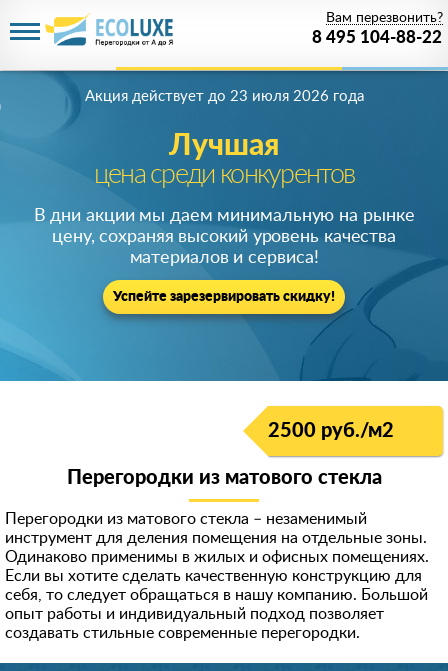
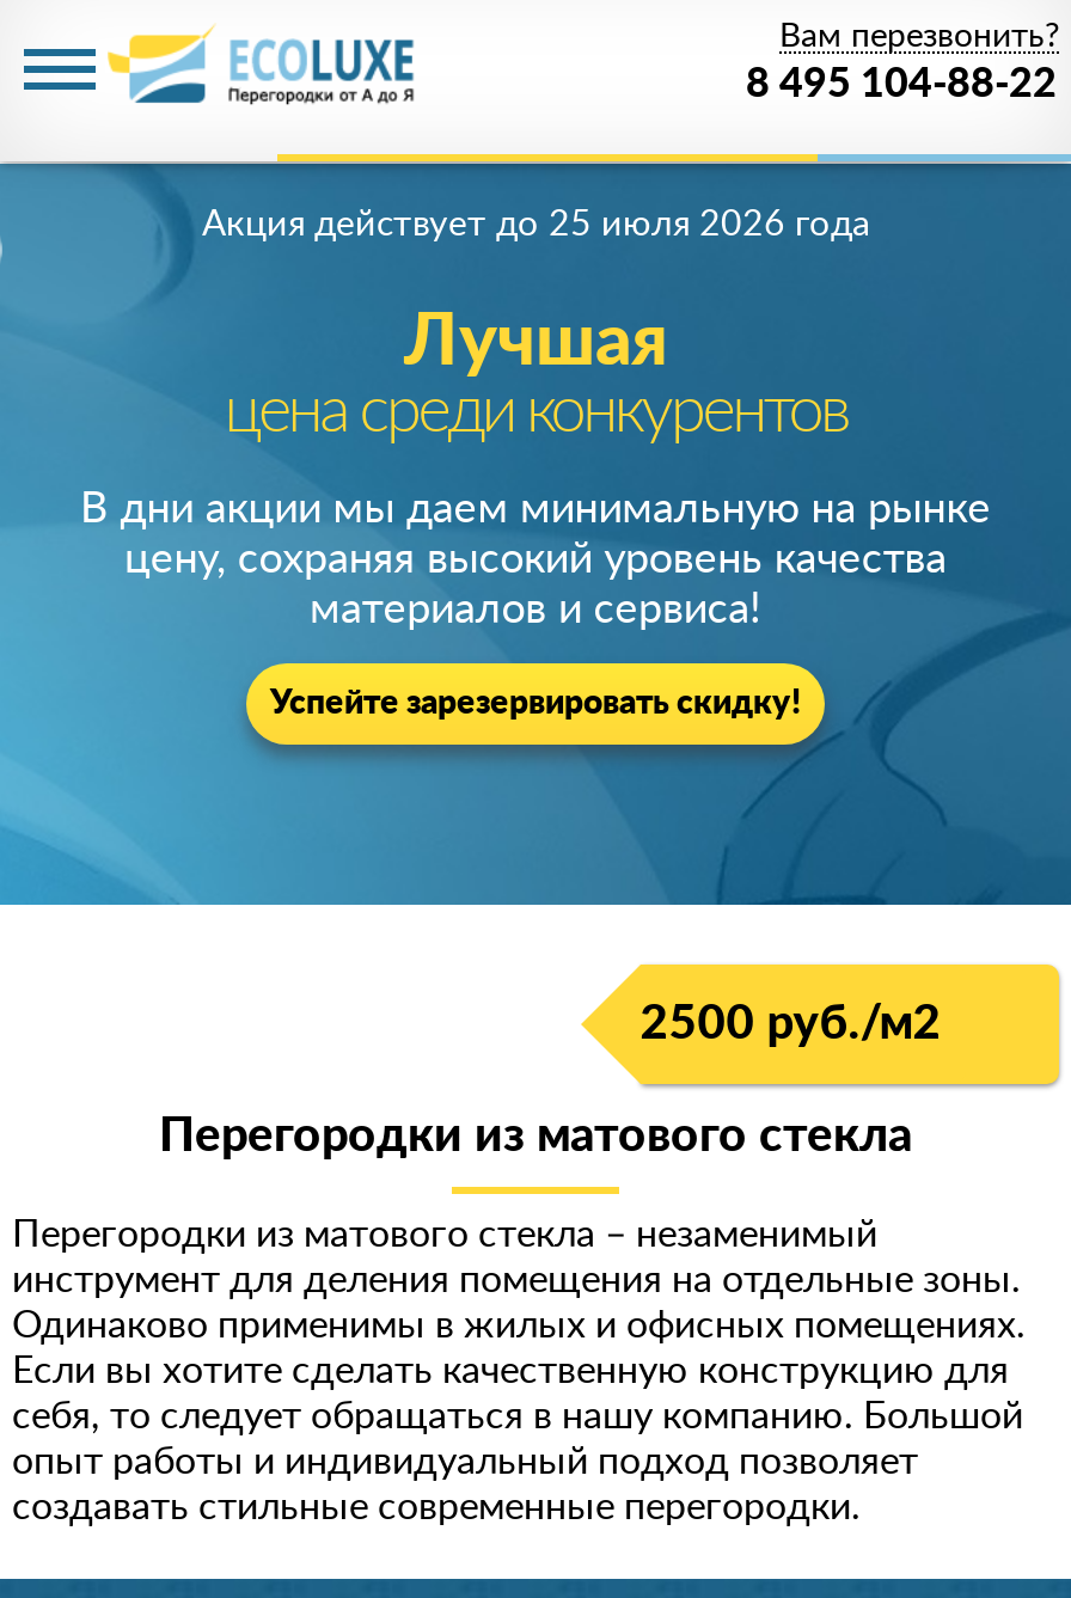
- Акция действует до 23 июля 2026 года
+ Акция действует до 25 июля 2026 года
